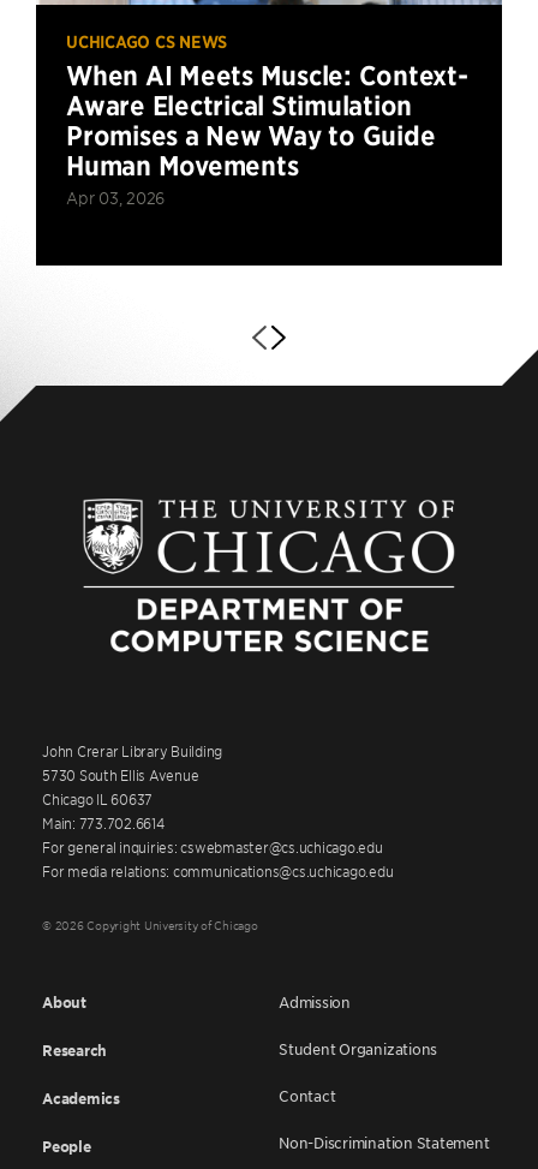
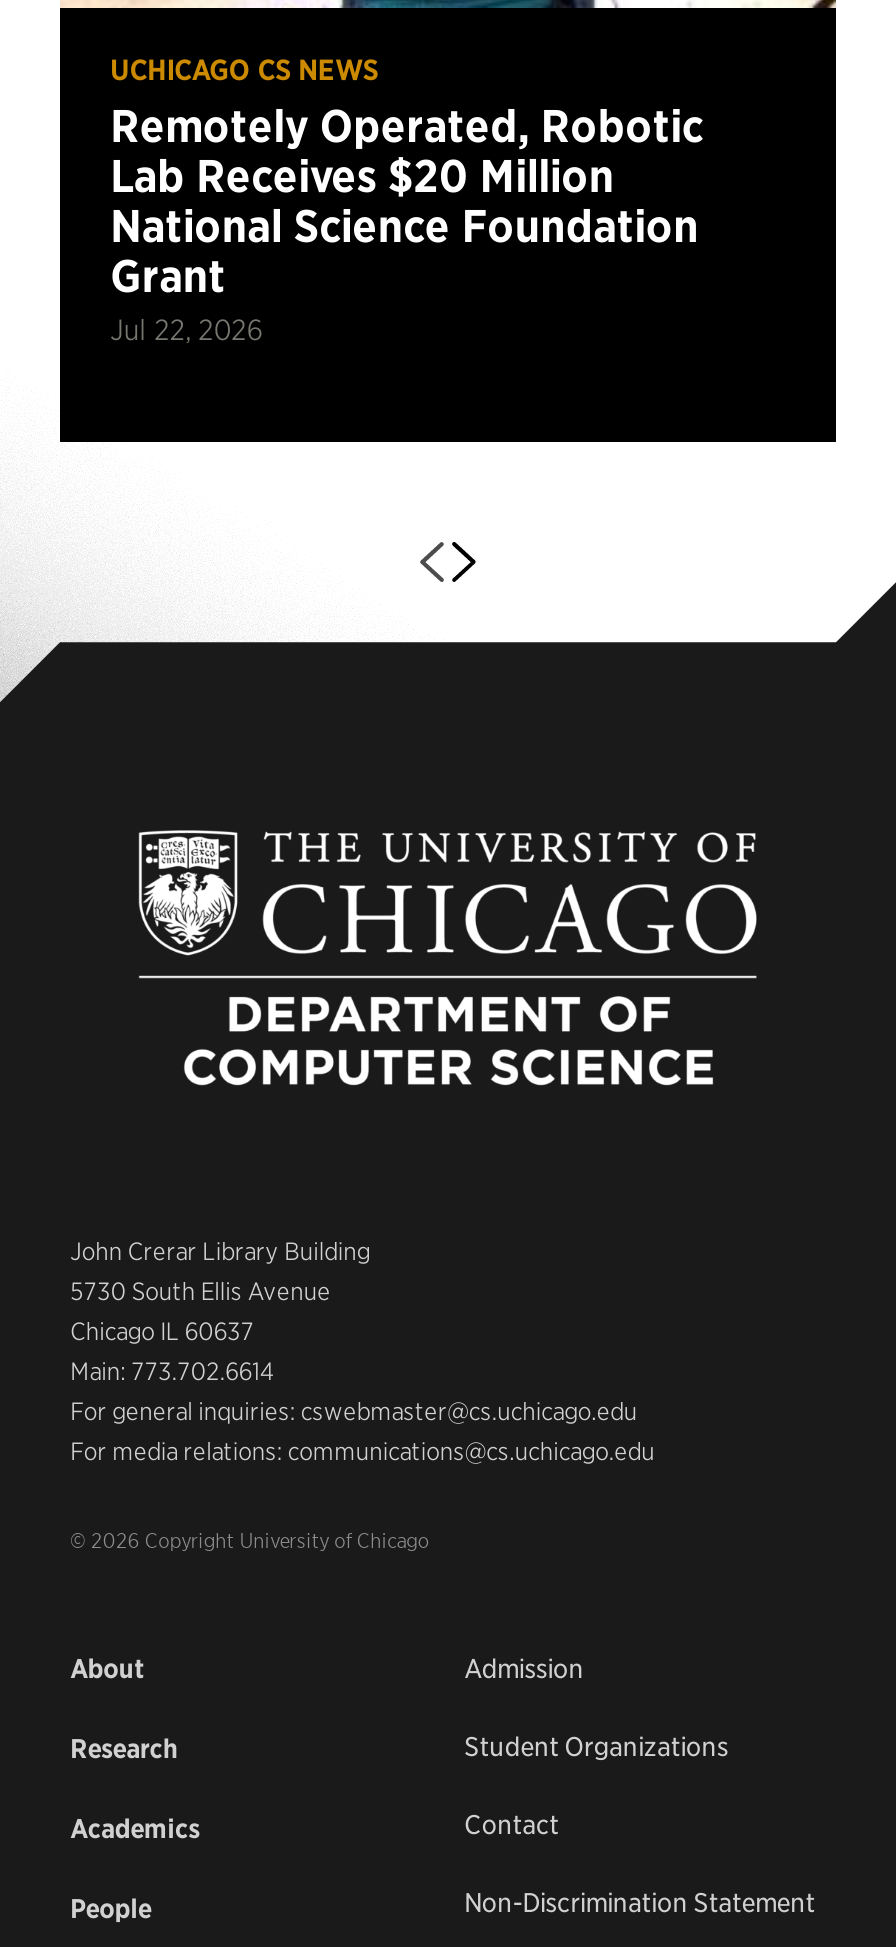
- When AI Meets Muscle: Context-
- Aware Electrical Stimulation
- Promises a New Way to Guide
- Human Movements
- Apr 03, 2026
+ Remotely Operated, Robotic
+ Lab Receives $20 Million
+ National Science Foundation
+ Grant
+ Jul 22, 2026
